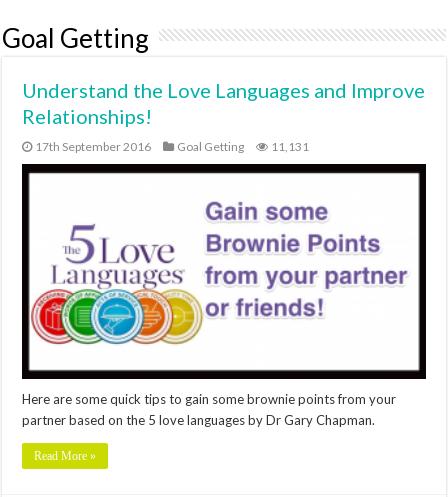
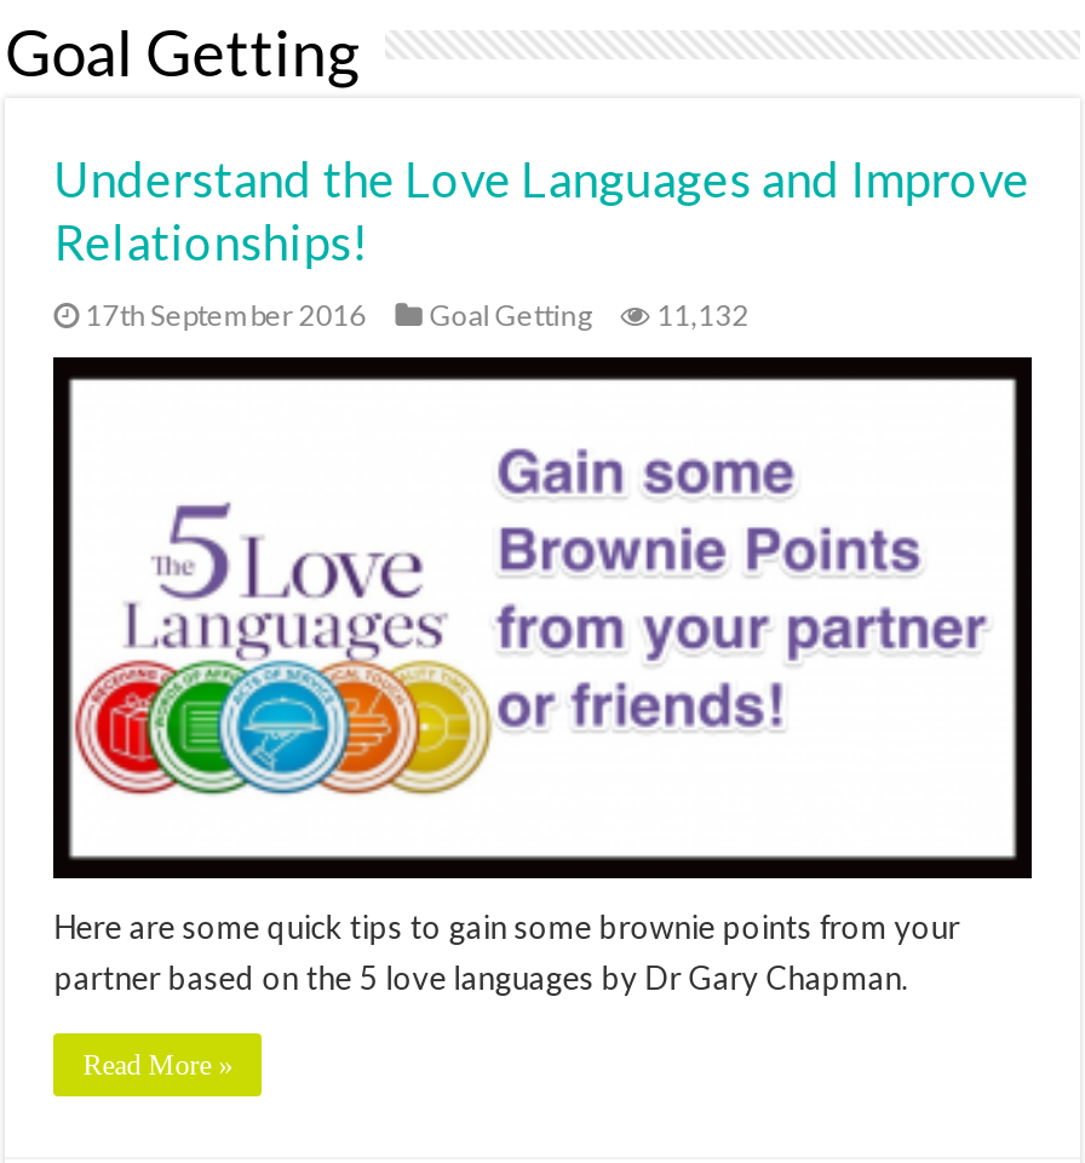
- 17th September 2016 Goal Getting 11,131
+ 17th September 2016 Goal Getting 11,132
